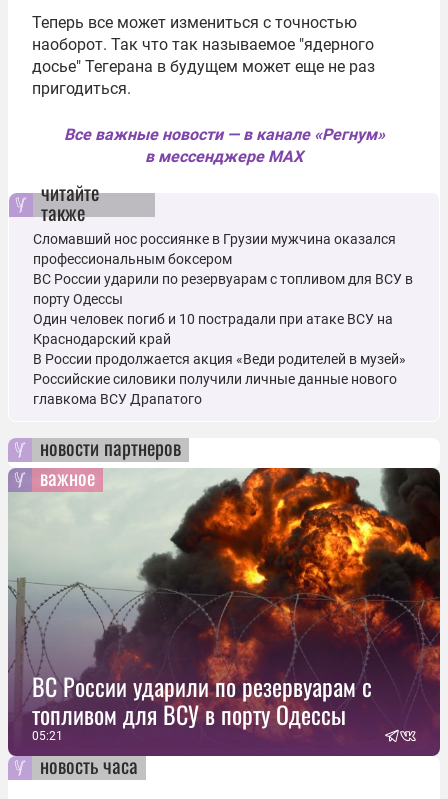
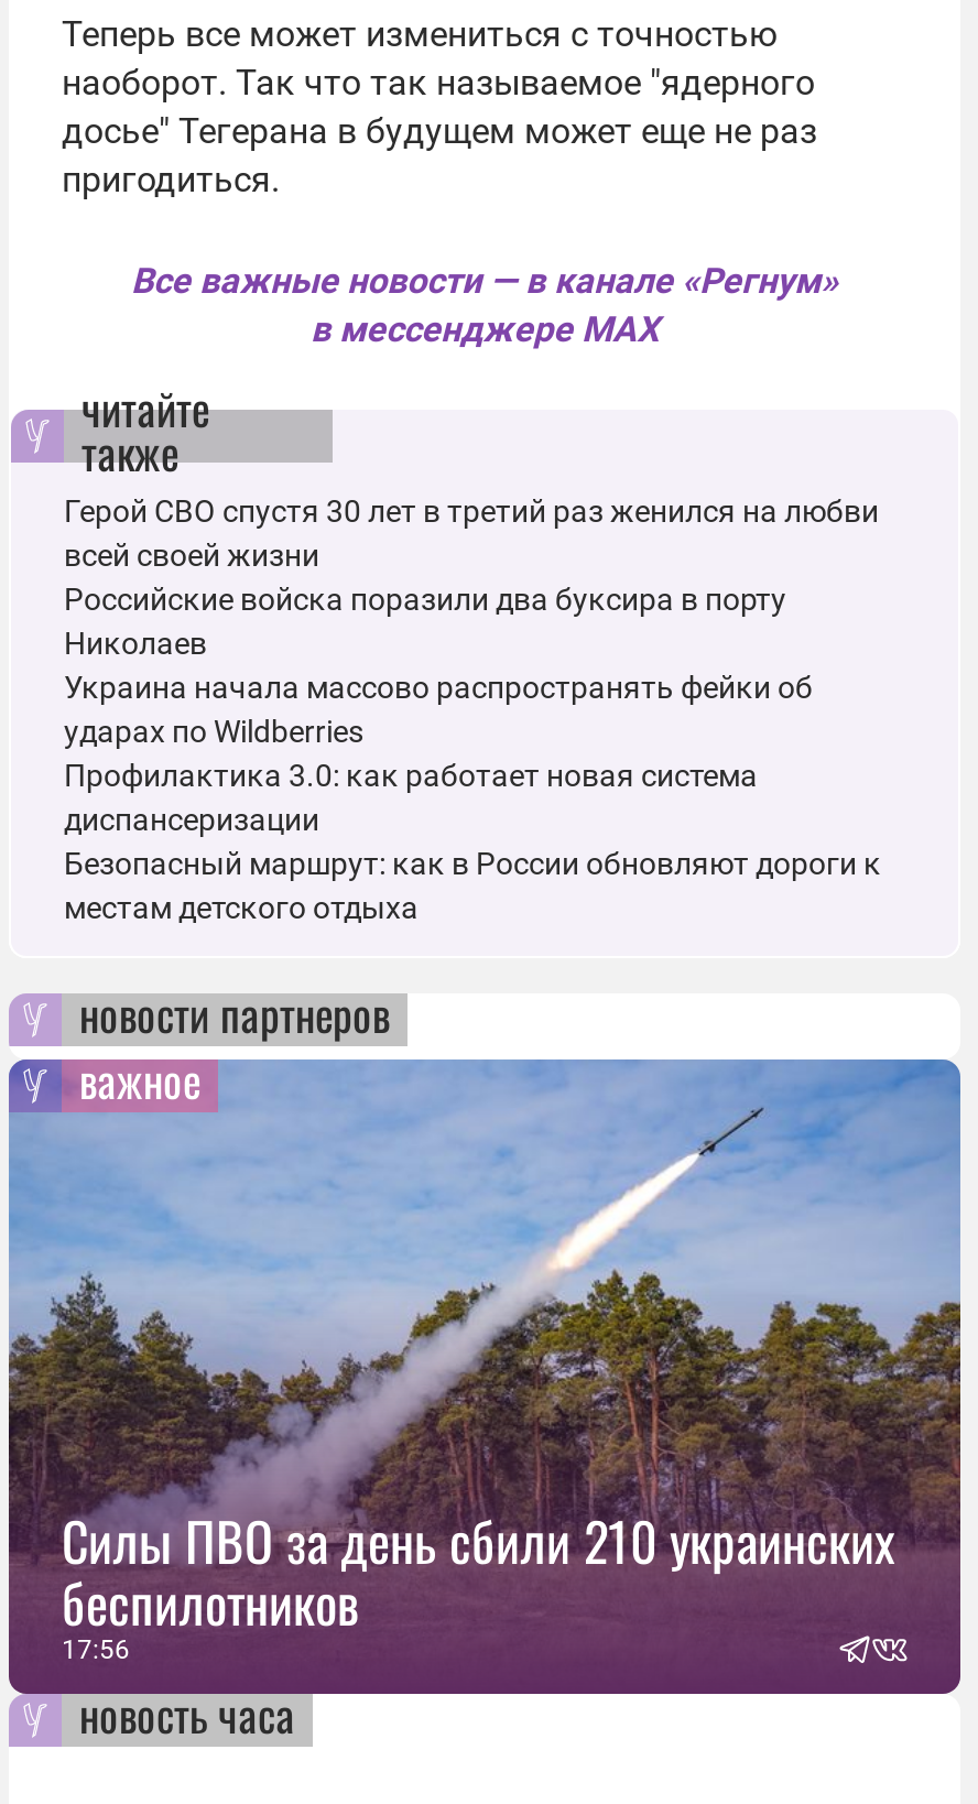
- Сломавший нос россиянке в Грузии мужчина оказался
- профессиональным боксером
- ВС России ударили по резервуарам с топливом для ВСУ в
- порту Одессы
- Один человек погиб и 10 пострадали при атаке ВСУ на
- Краснодарский край
- В России продолжается акция «Веди родителей в музей»
- Российские силовики получили личные данные нового
- главкома ВСУ Драпатого
+ Герой СВО спустя 30 лет в третий раз женился на любви
+ всей своей жизни
+ Российские войска поразили два буксира в порту
+ Николаев
+ Украина начала массово распространять фейки об
+ ударах по Wildberries
+ Профилактика 3.0: как работает новая система
+ диспансеризации
+ Безопасный маршрут: как в России обновляют дороги к
+ местам детского отдыха

- [image]
- ВС России ударили по резервуарам с
- топливом для ВСУ в порту Одессы
- 05:21
+ [image]
+ Силы ПВО за день сбили 210 украинских
+ беспилотников
+ 17:56
